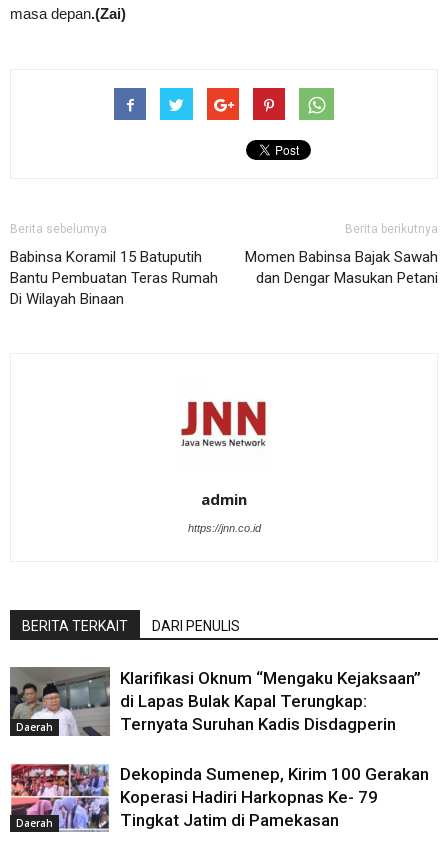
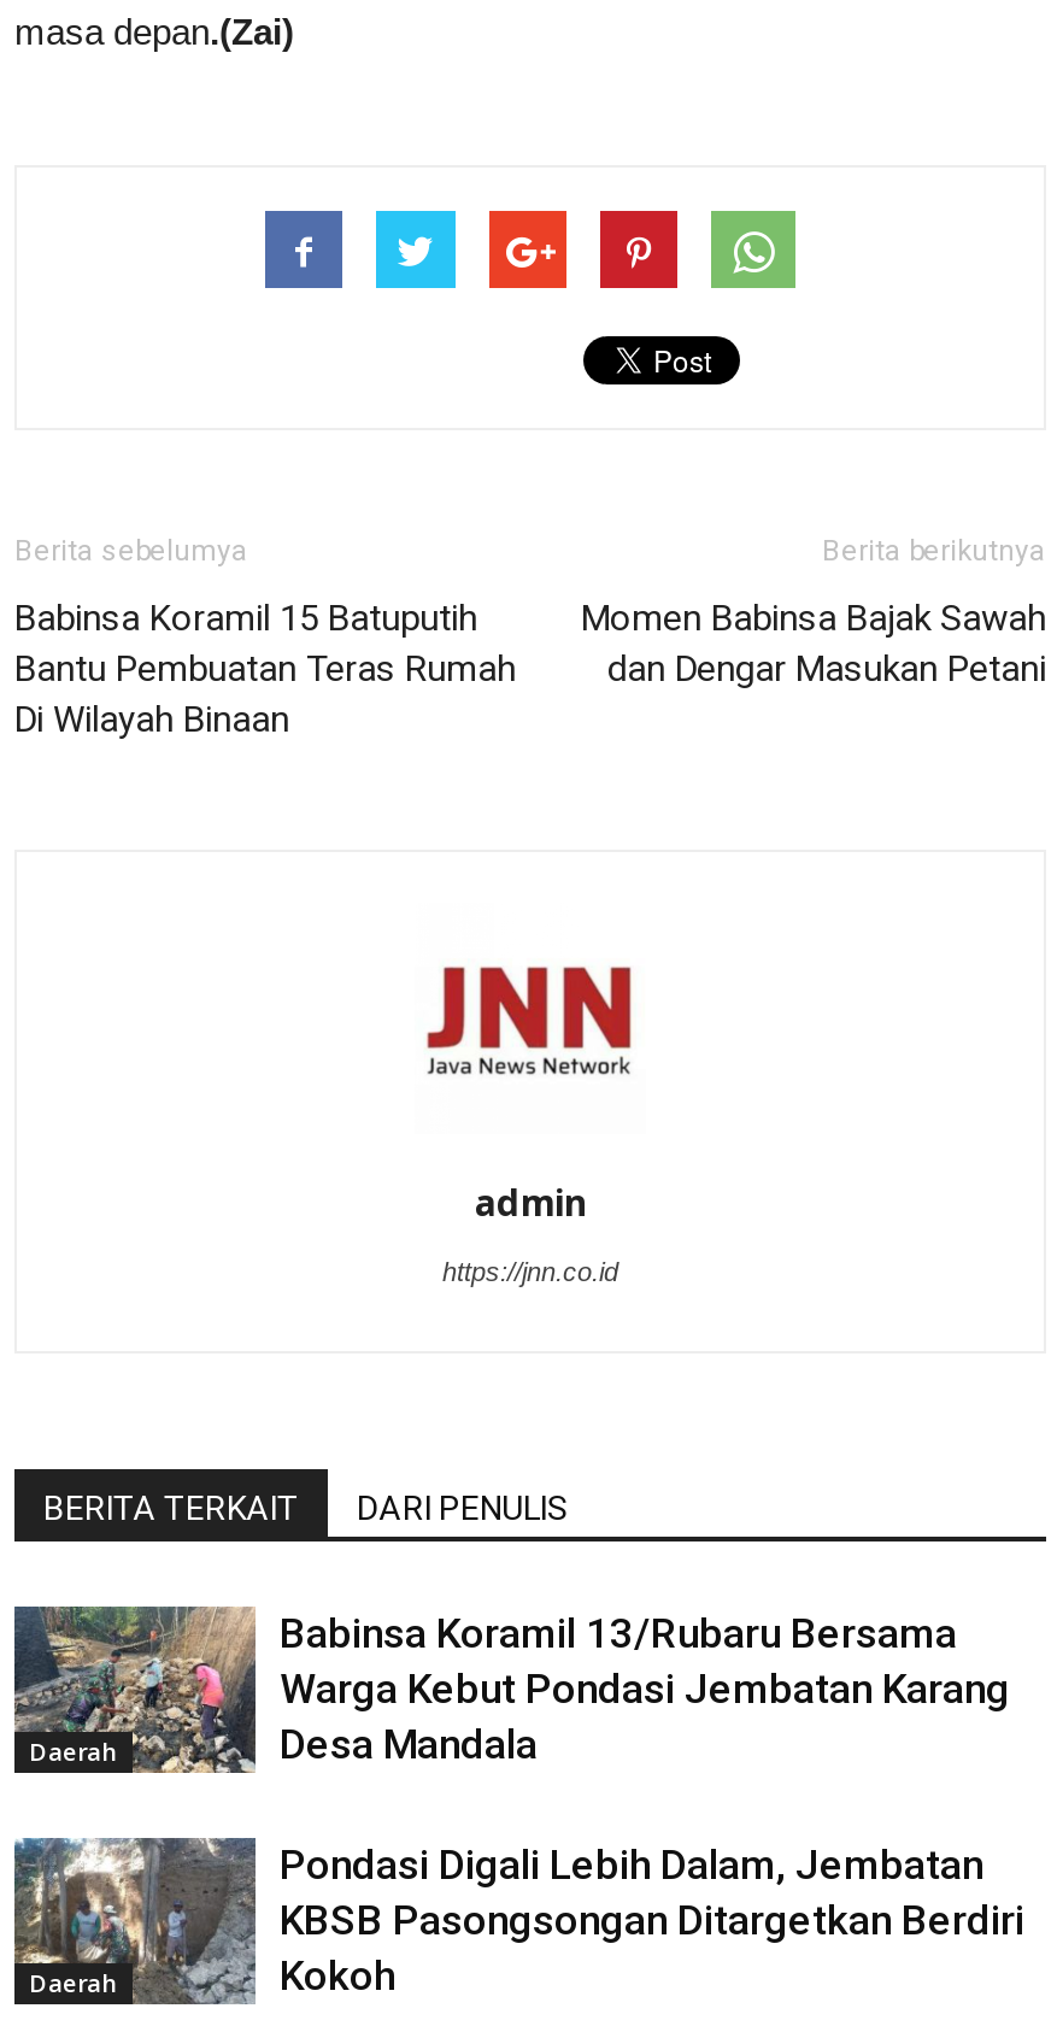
- [image]
- Klarifikasi Oknum “Mengaku Kejaksaan”
- di Lapas Bulak Kapal Terungkap:
- Ternyata Suruhan Kadis Disdagperin
+ [image]
+ Babinsa Koramil 13/Rubaru Bersama
+ Warga Kebut Pondasi Jembatan Karang
+ Desa Mandala

- [image]
- Dekopinda Sumenep, Kirim 100 Gerakan
- Koperasi Hadiri Harkopnas Ke- 79
- Tingkat Jatim di Pamekasan
+ [image]
+ Pondasi Digali Lebih Dalam, Jembatan
+ KBSB Pasongsongan Ditargetkan Berdiri
+ Kokoh
